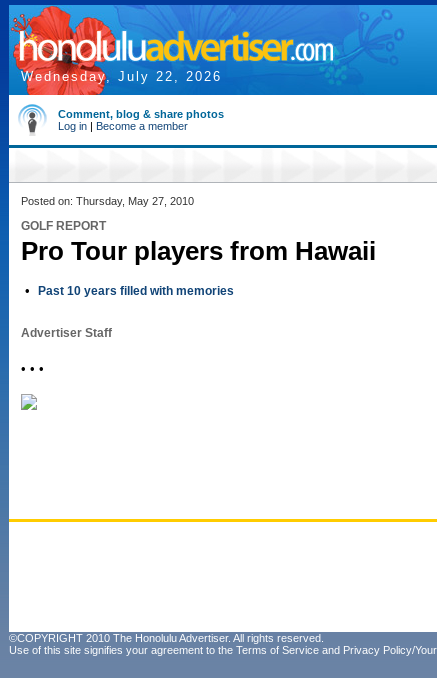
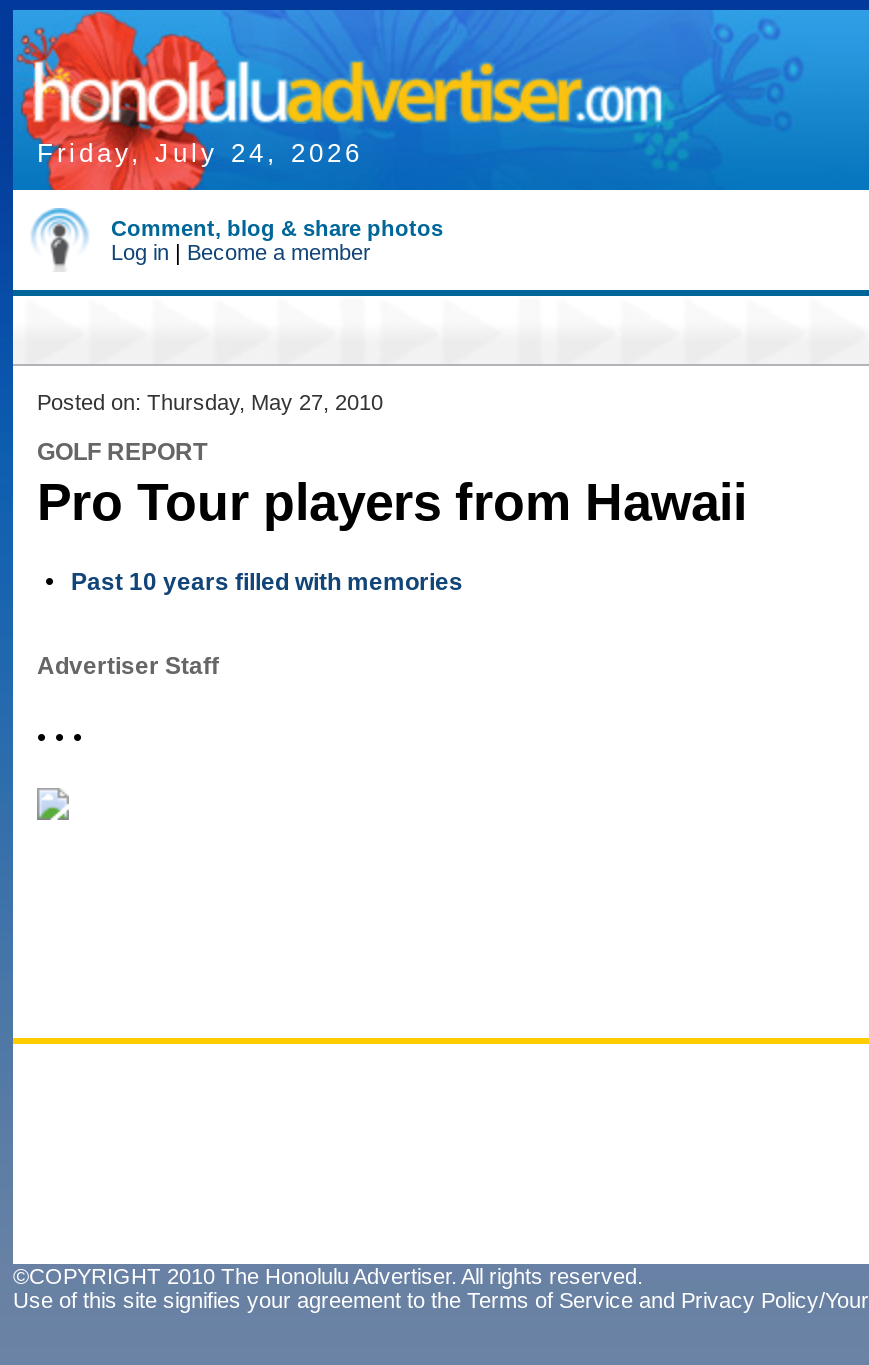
- Wednesday, July 22, 2026
+ Friday, July 24, 2026
